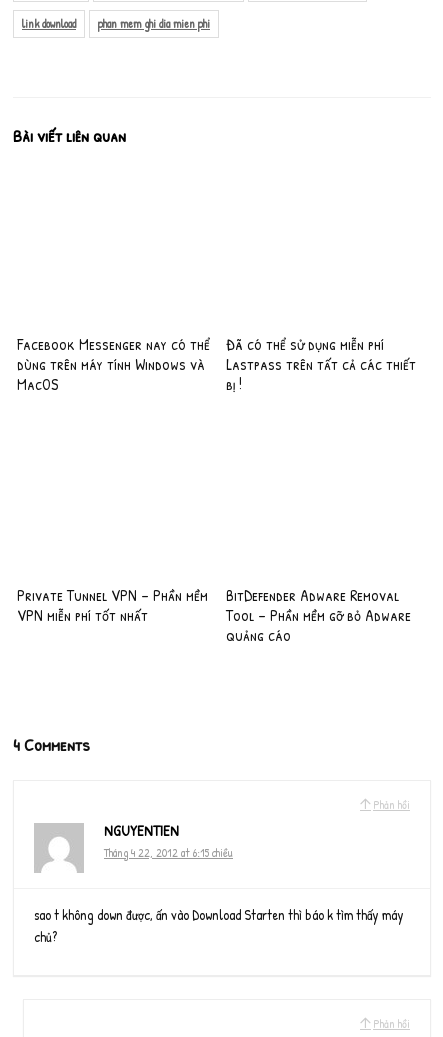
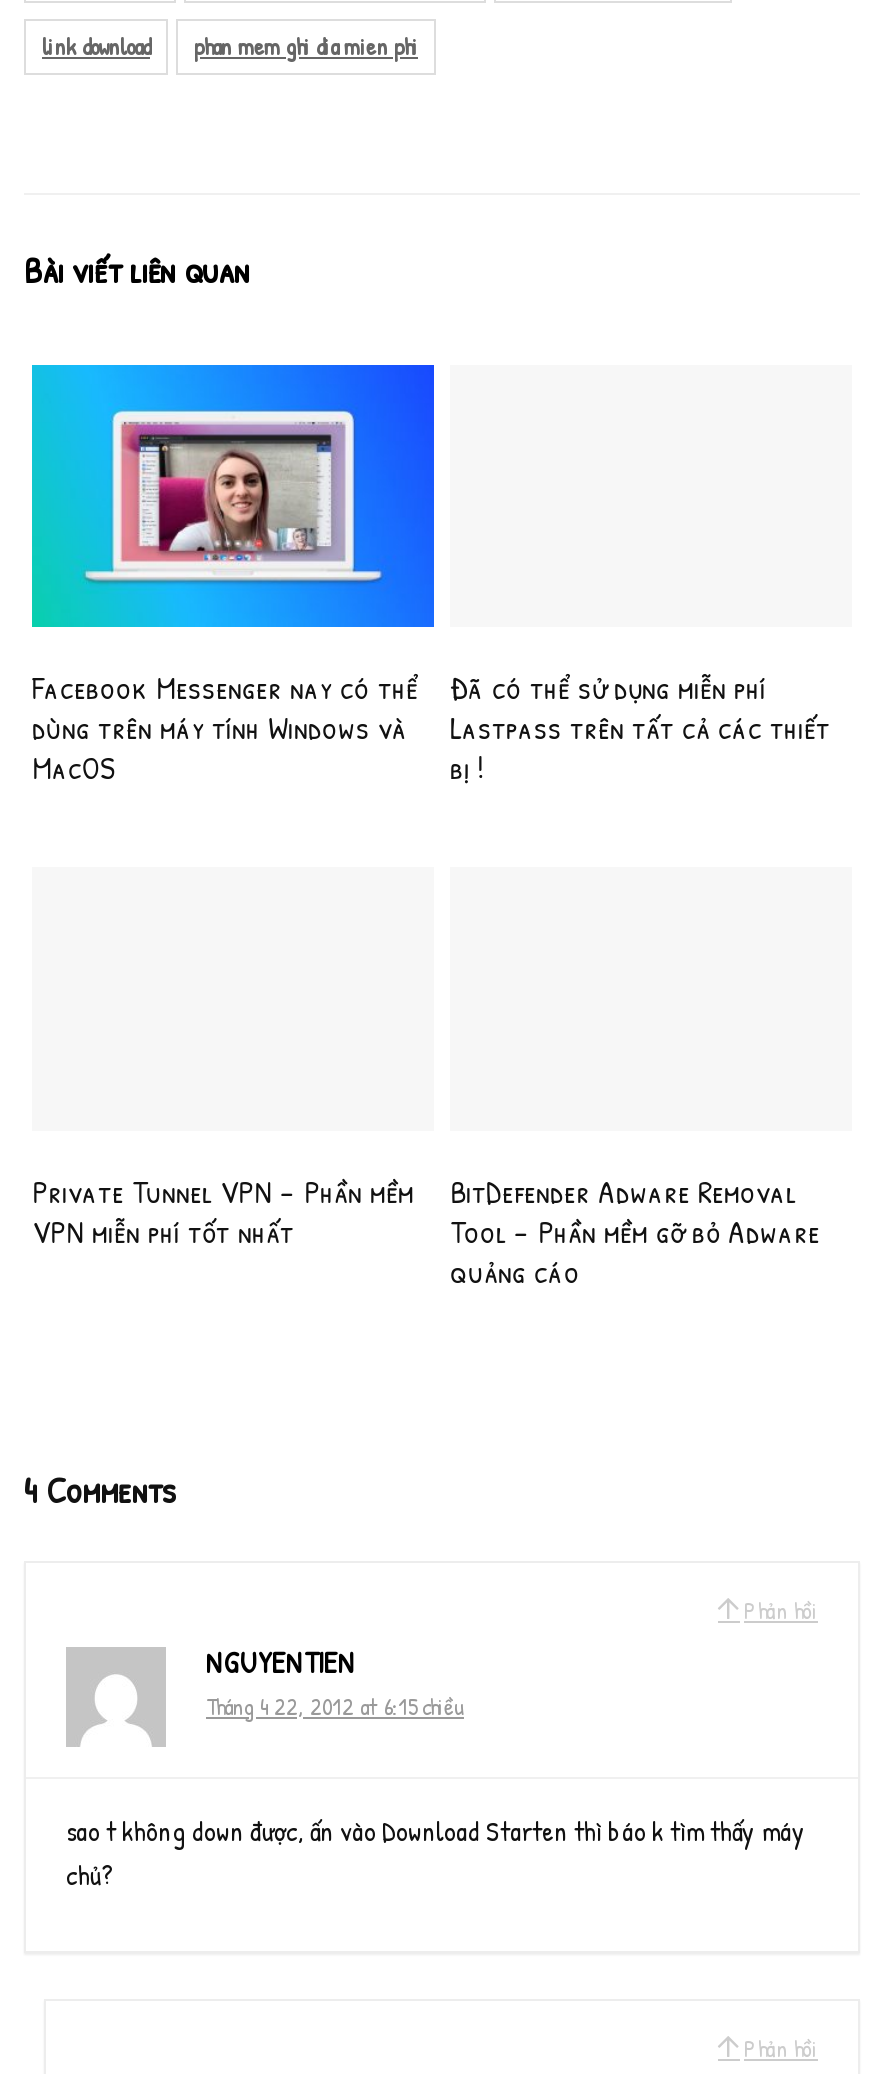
+ [image]
